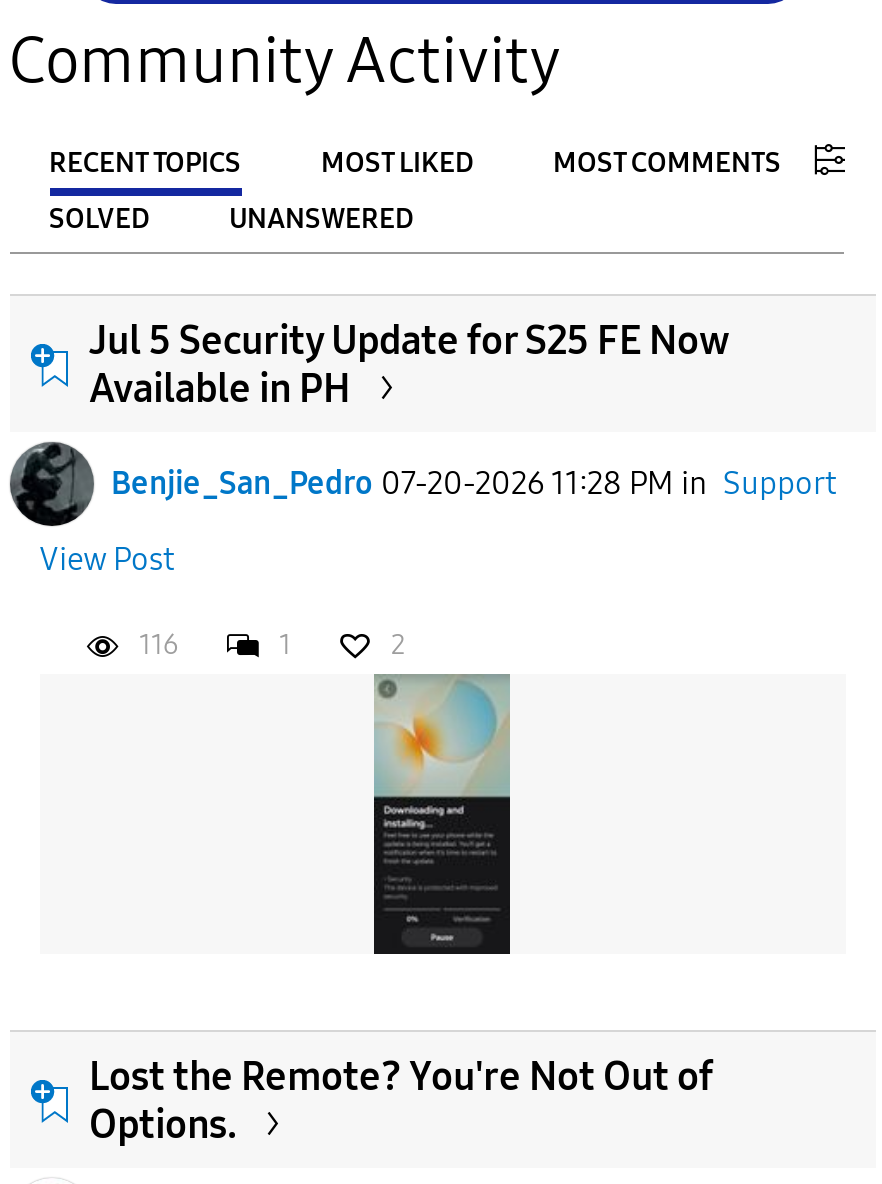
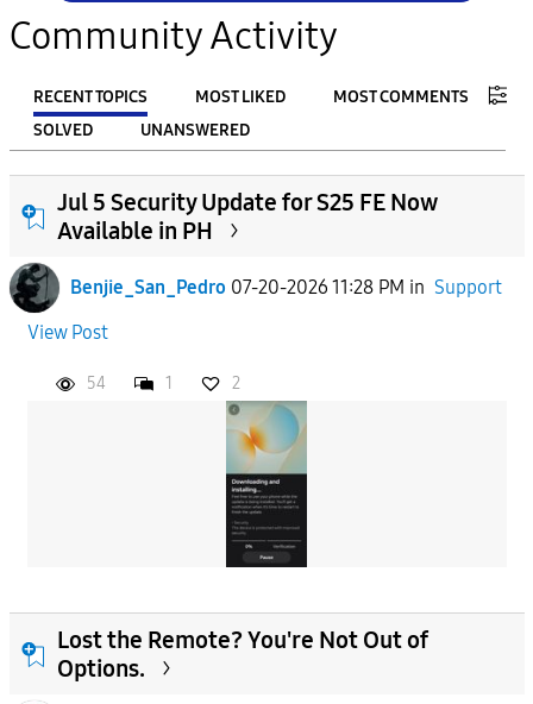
- 116
+ 54
